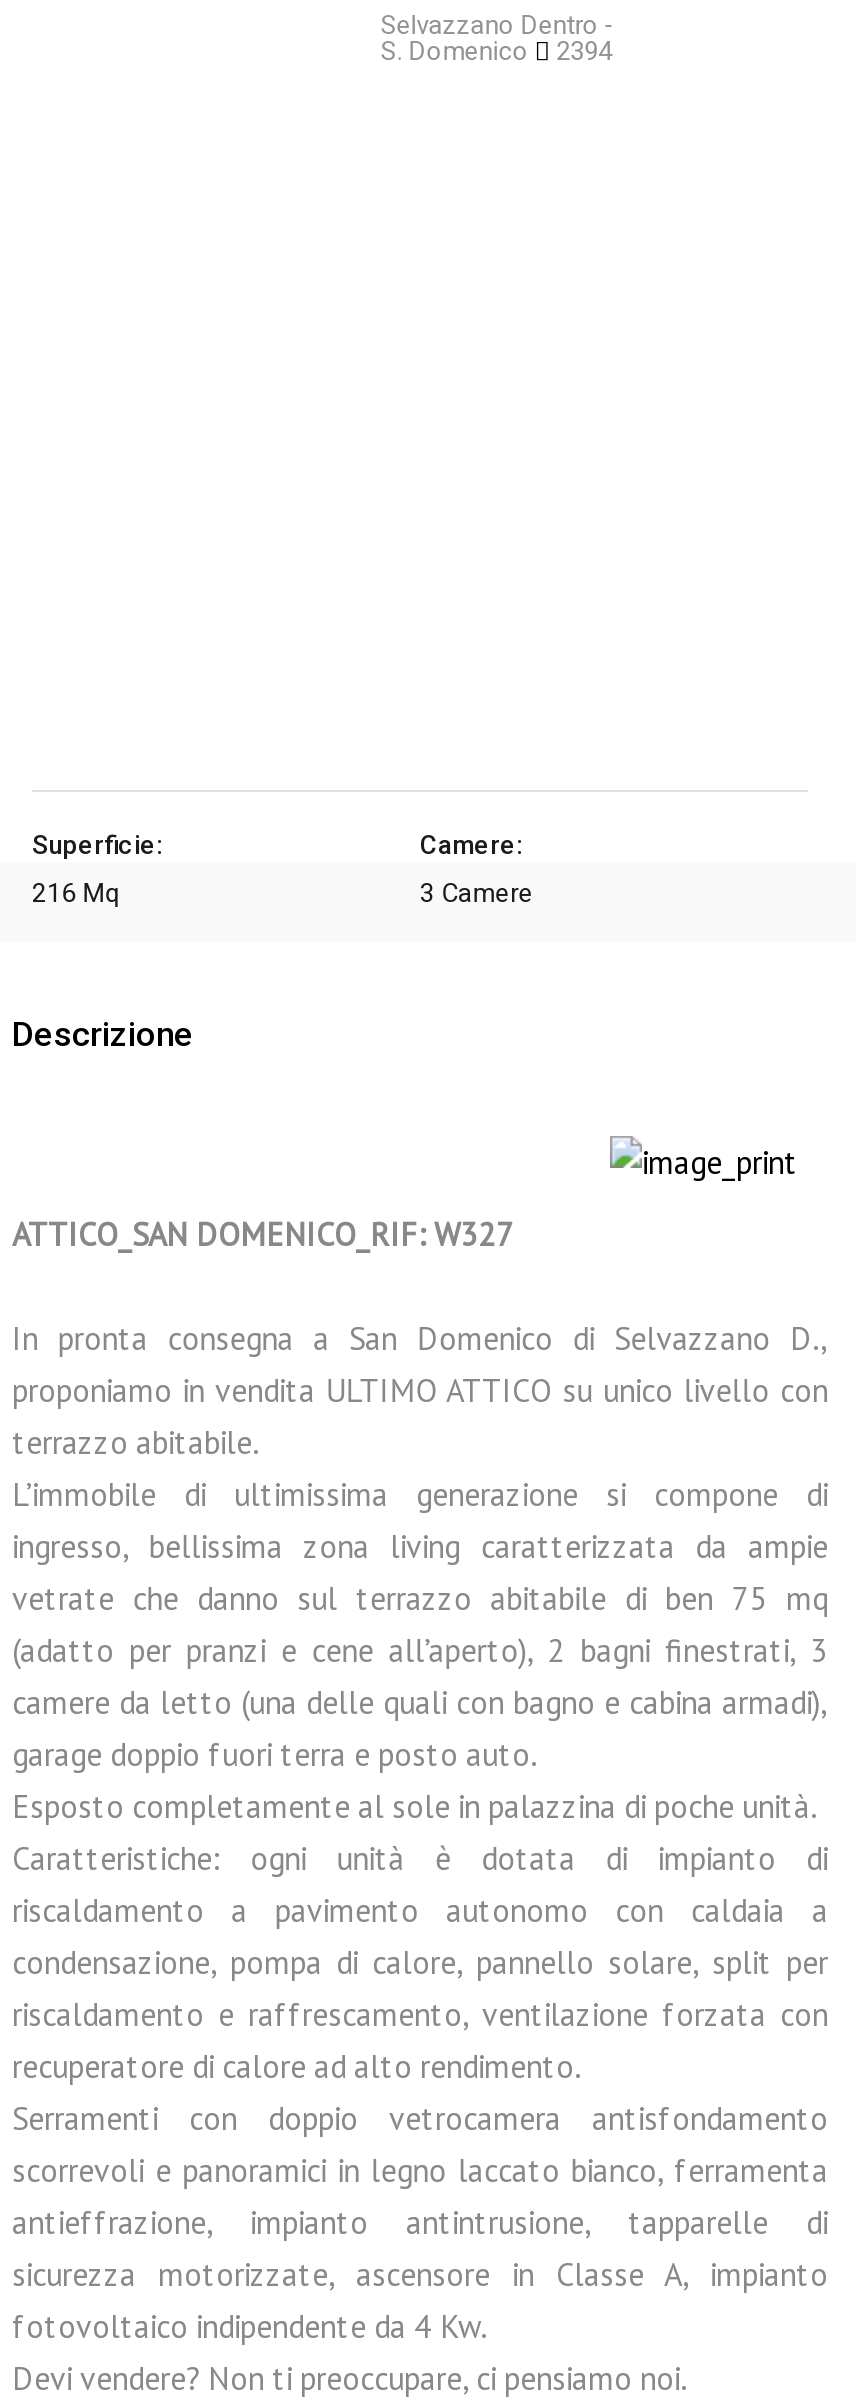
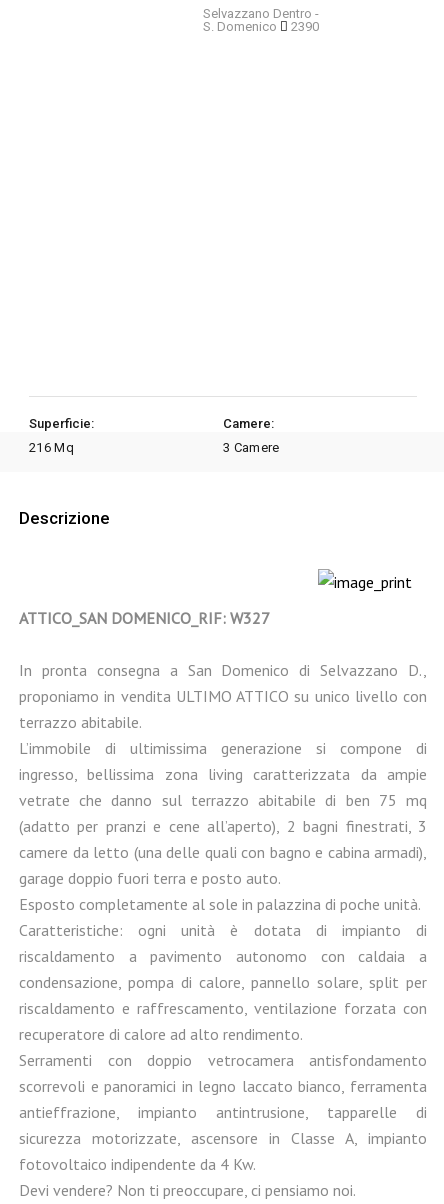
- S. Domenico 2394
+ S. Domenico 2390
